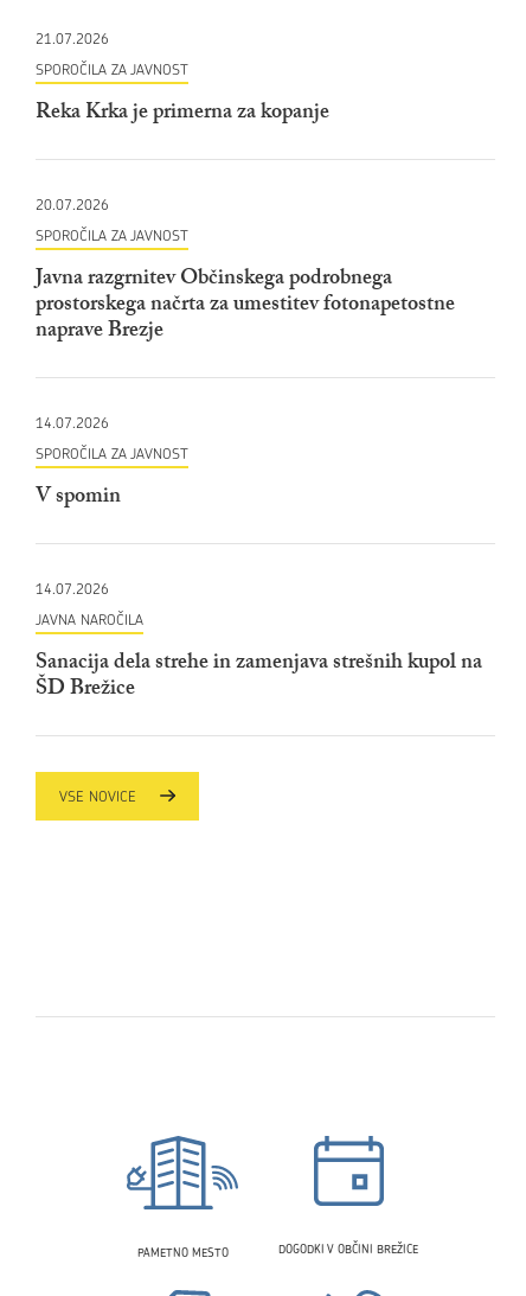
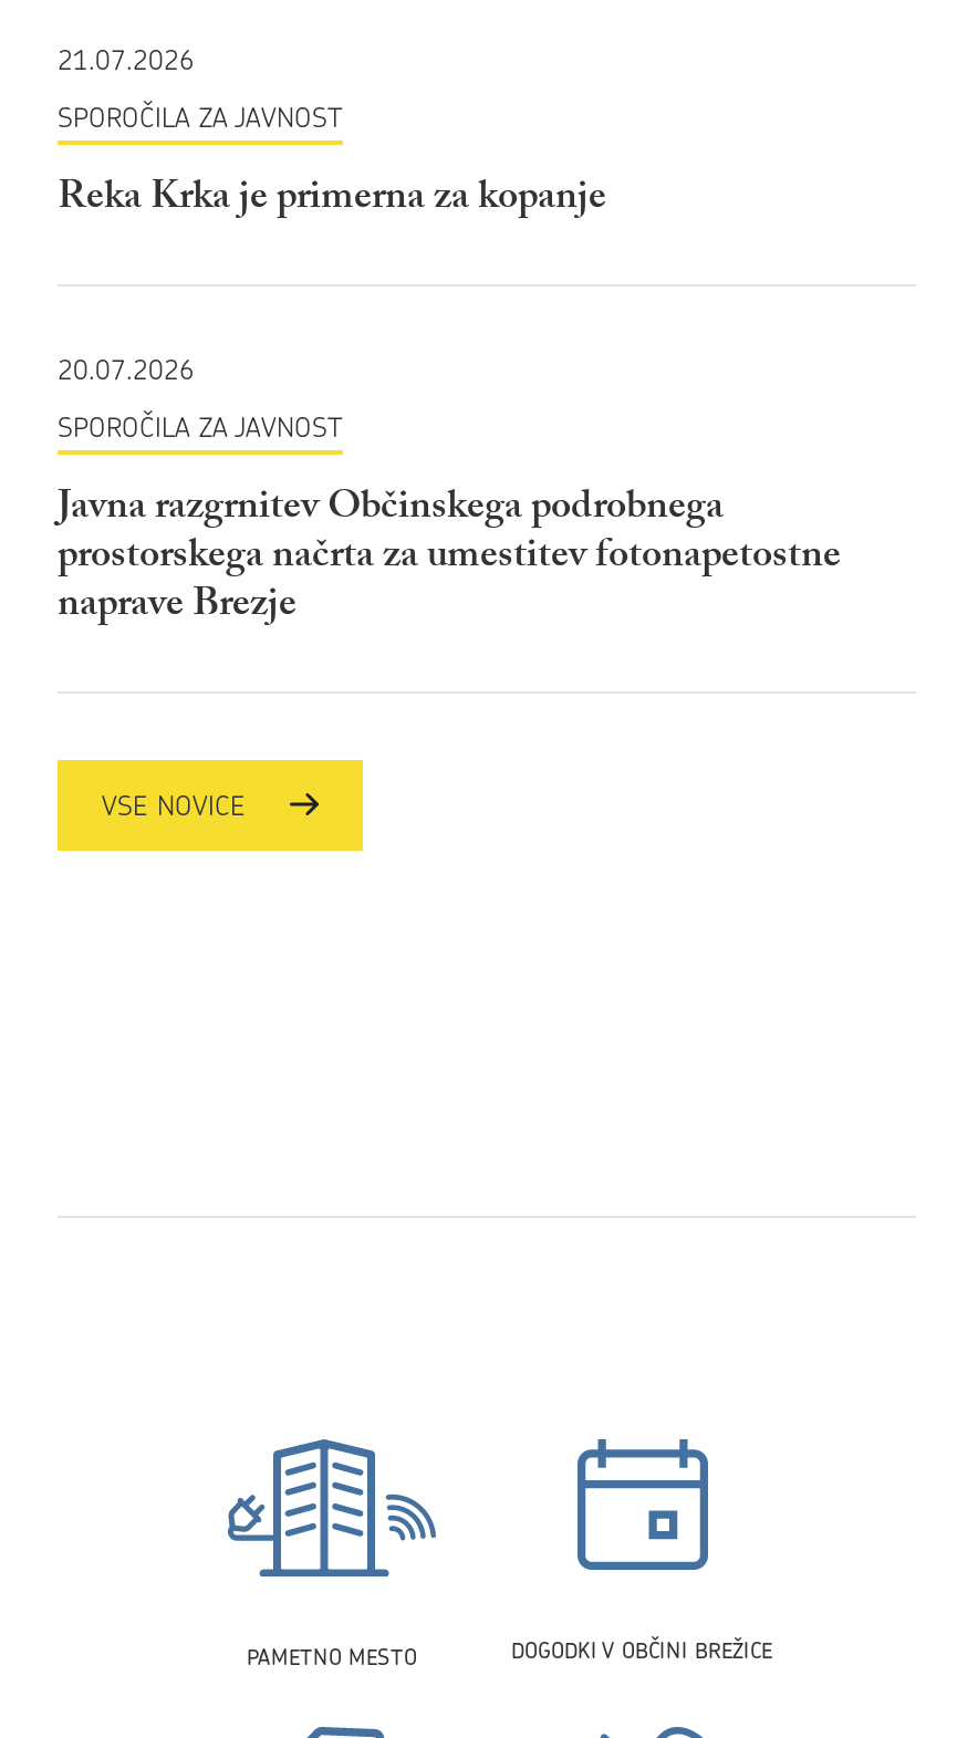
- 14.07.2026
- SPOROČILA ZA JAVNOST
- V spomin
- 14.07.2026
- JAVNA NAROČILA
- Sanacija dela strehe in zamenjava strešnih kupol na
- ŠD Brežice
